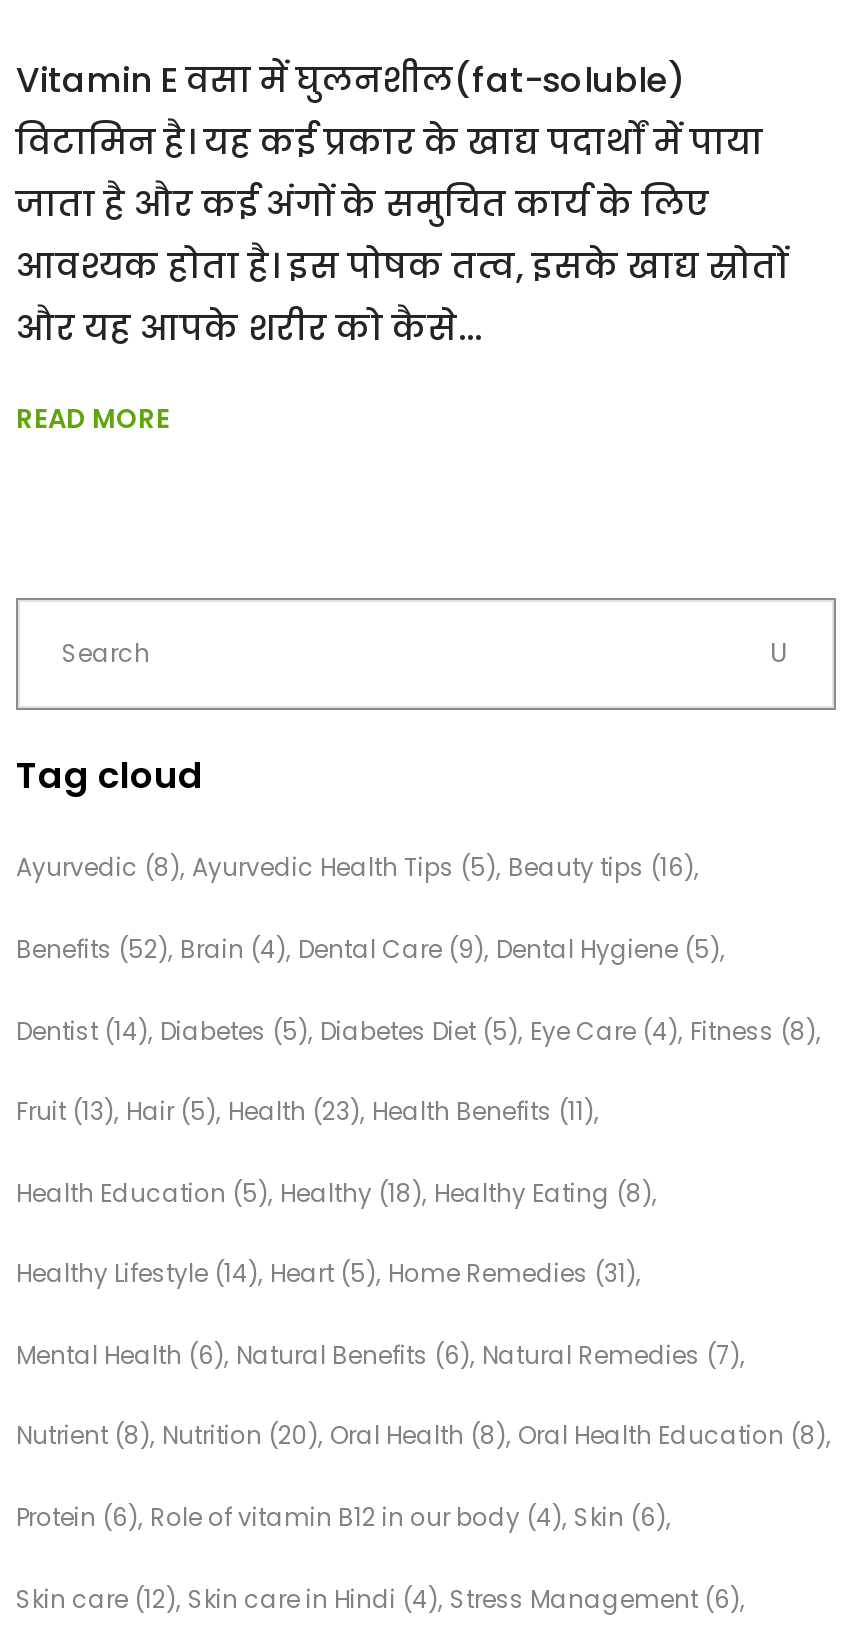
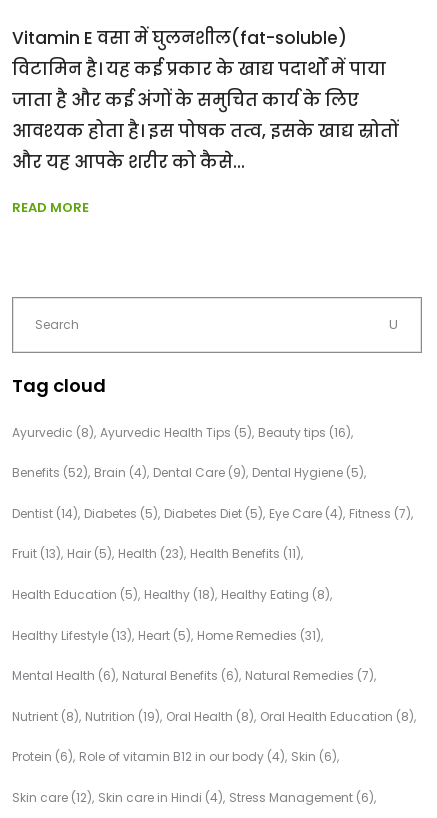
- Dentist (14) Diabetes (5) Diabetes Diet (5) Eye Care (4) Fitness (8)
+ Dentist (14) Diabetes (5) Diabetes Diet (5) Eye Care (4) Fitness (7)

- Healthy Lifestyle (14) Heart (5) Home Remedies (31)
+ Healthy Lifestyle (13) Heart (5) Home Remedies (31)

- Nutrient (8) Nutrition (20) Oral Health (8) Oral Health Education (8)
+ Nutrient (8) Nutrition (19) Oral Health (8) Oral Health Education (8)
